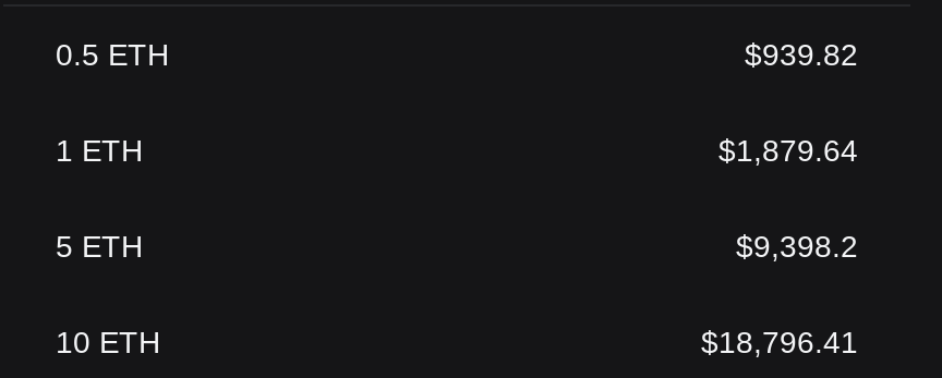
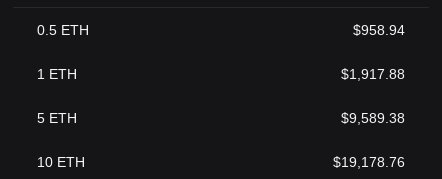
- $939.82
+ $958.94

- $1,879.64
+ $1,917.88

- $9,398.2
+ $9,589.38

- $18,796.41
+ $19,178.76
